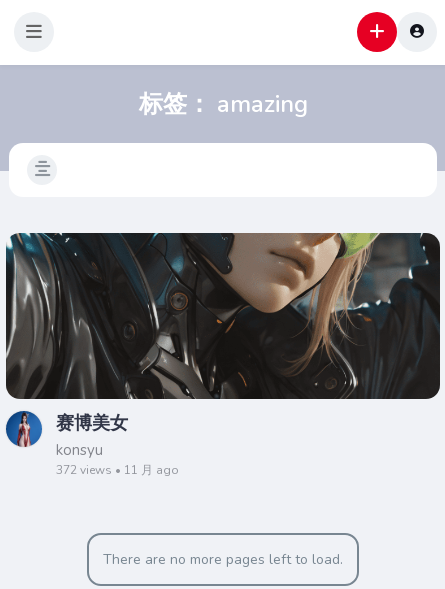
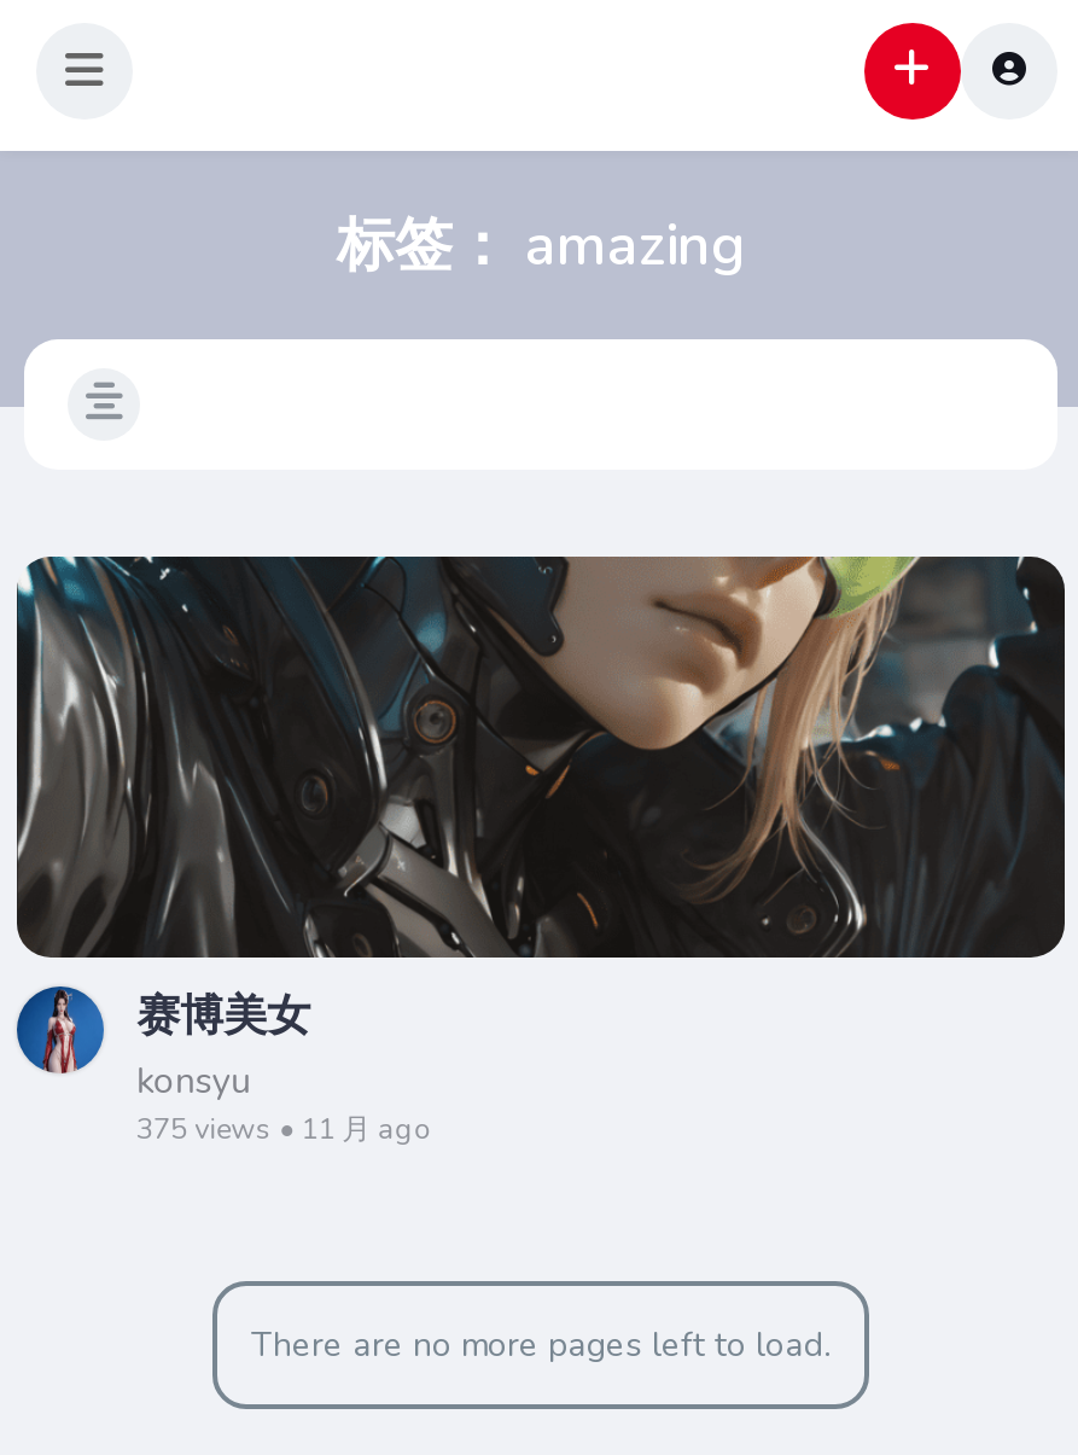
- 372 views • 11 月 ago
+ 375 views • 11 月 ago
